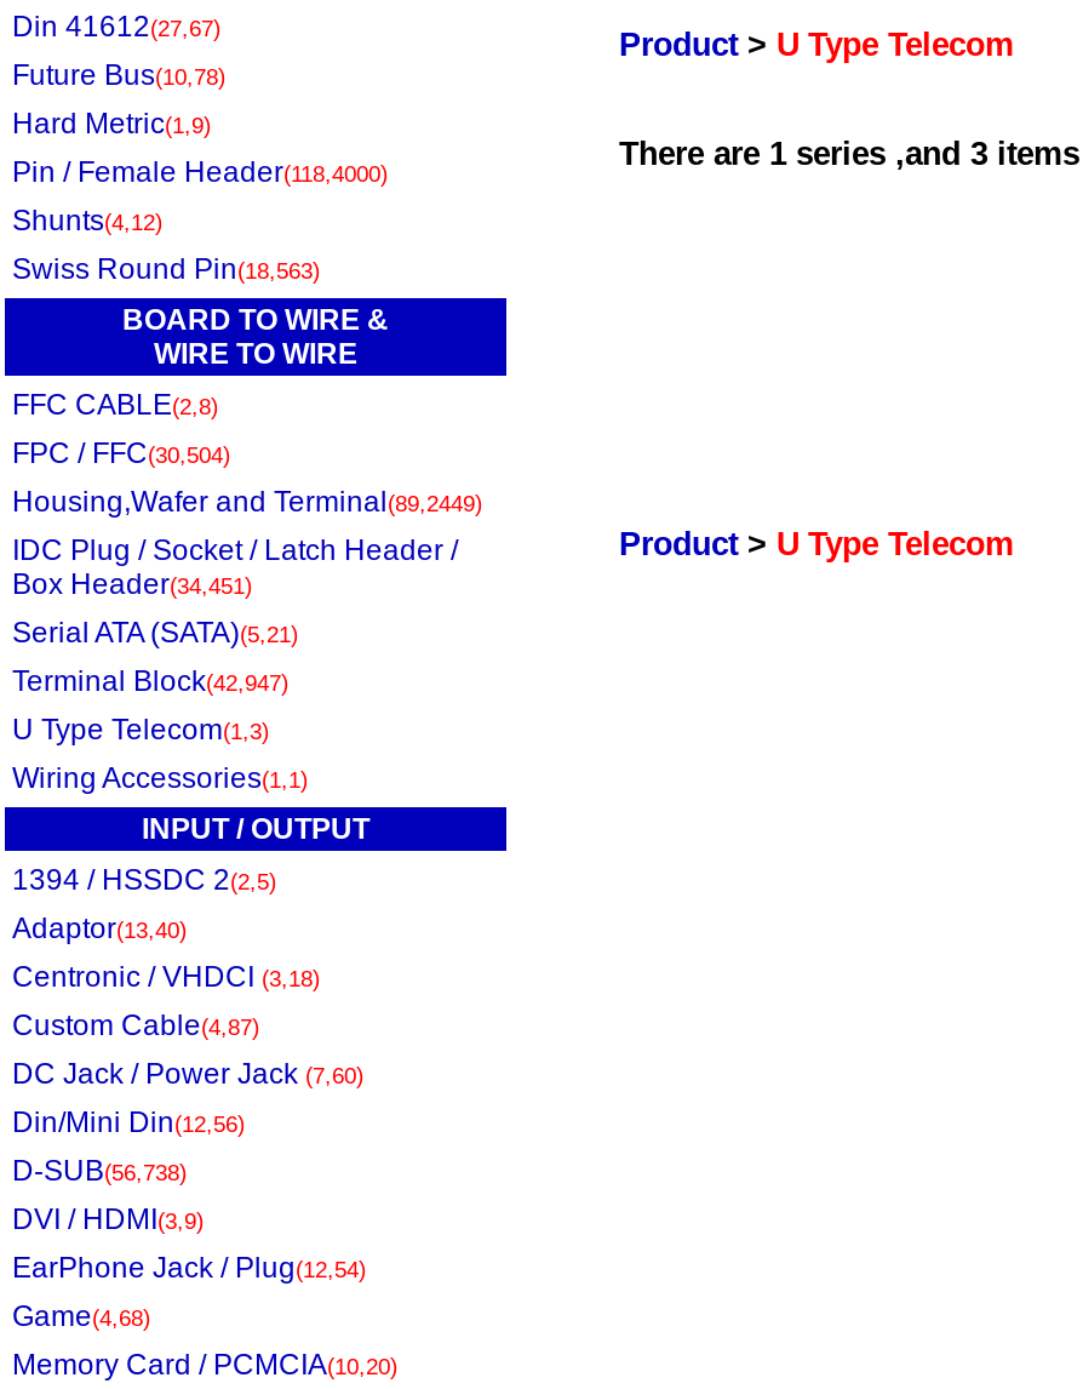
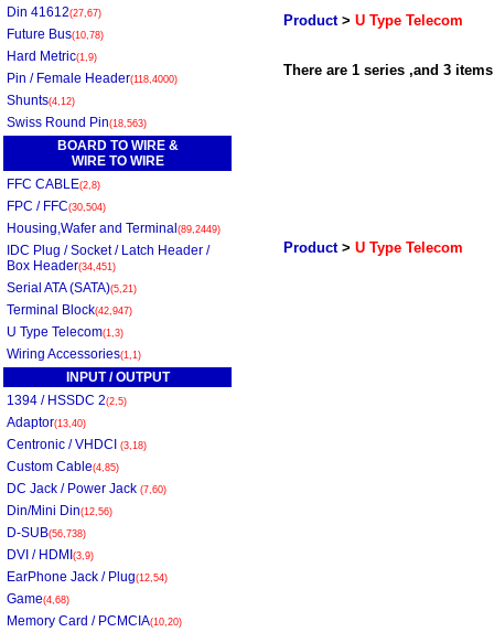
- Custom Cable(4,87)
+ Custom Cable(4,85)
